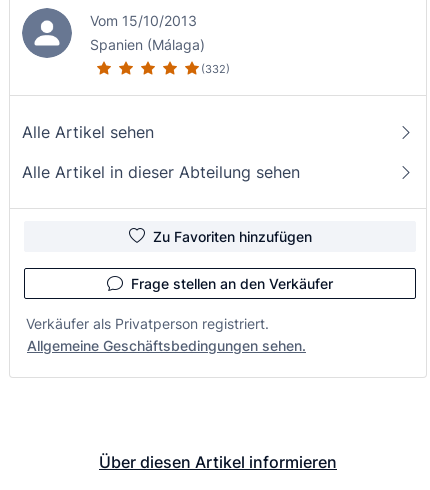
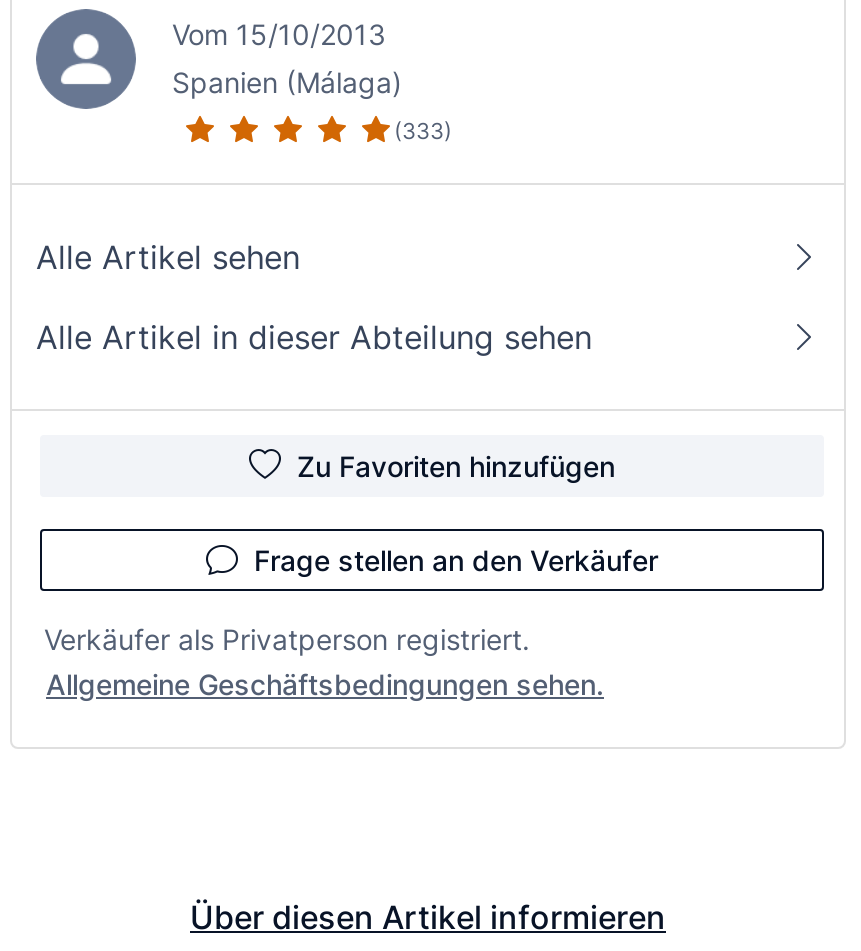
- (332)
+ (333)
